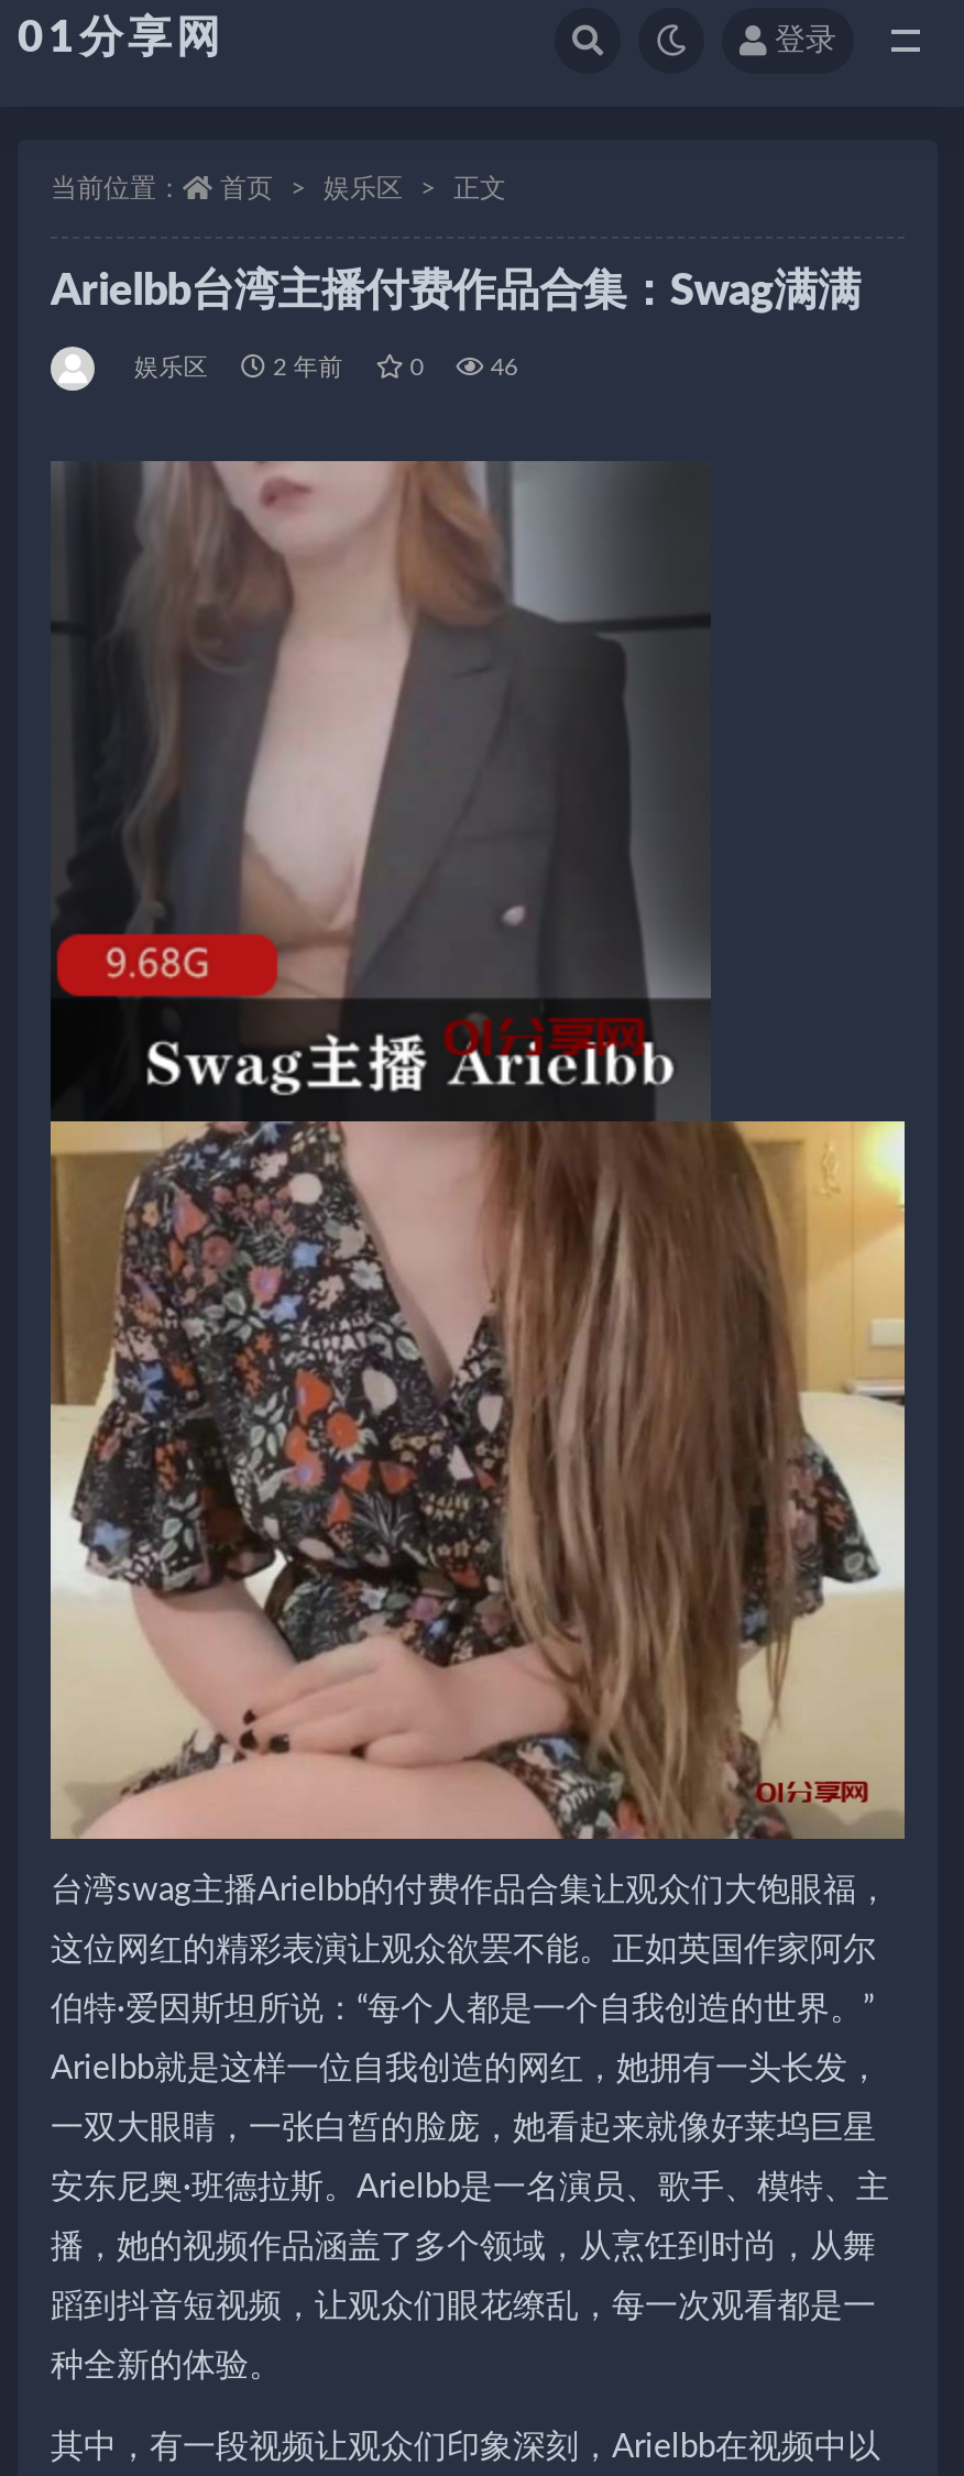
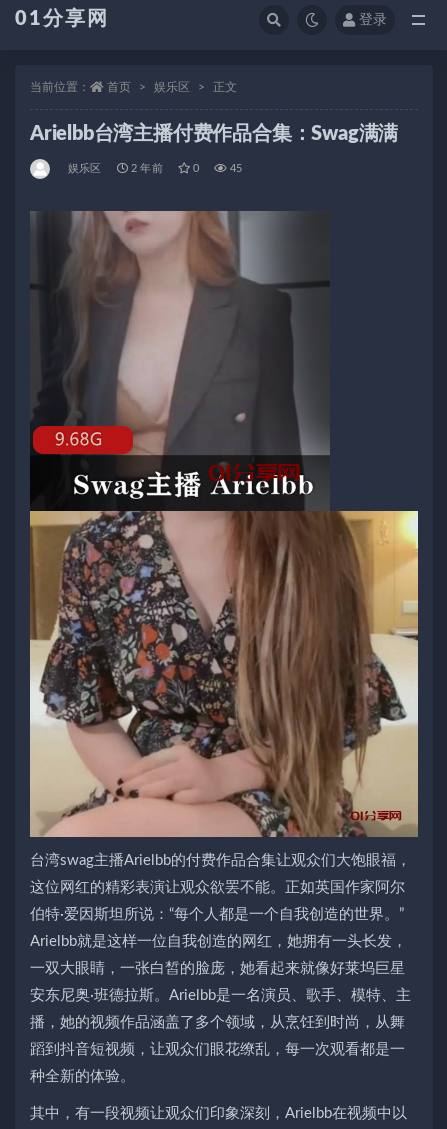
- 46
+ 45
